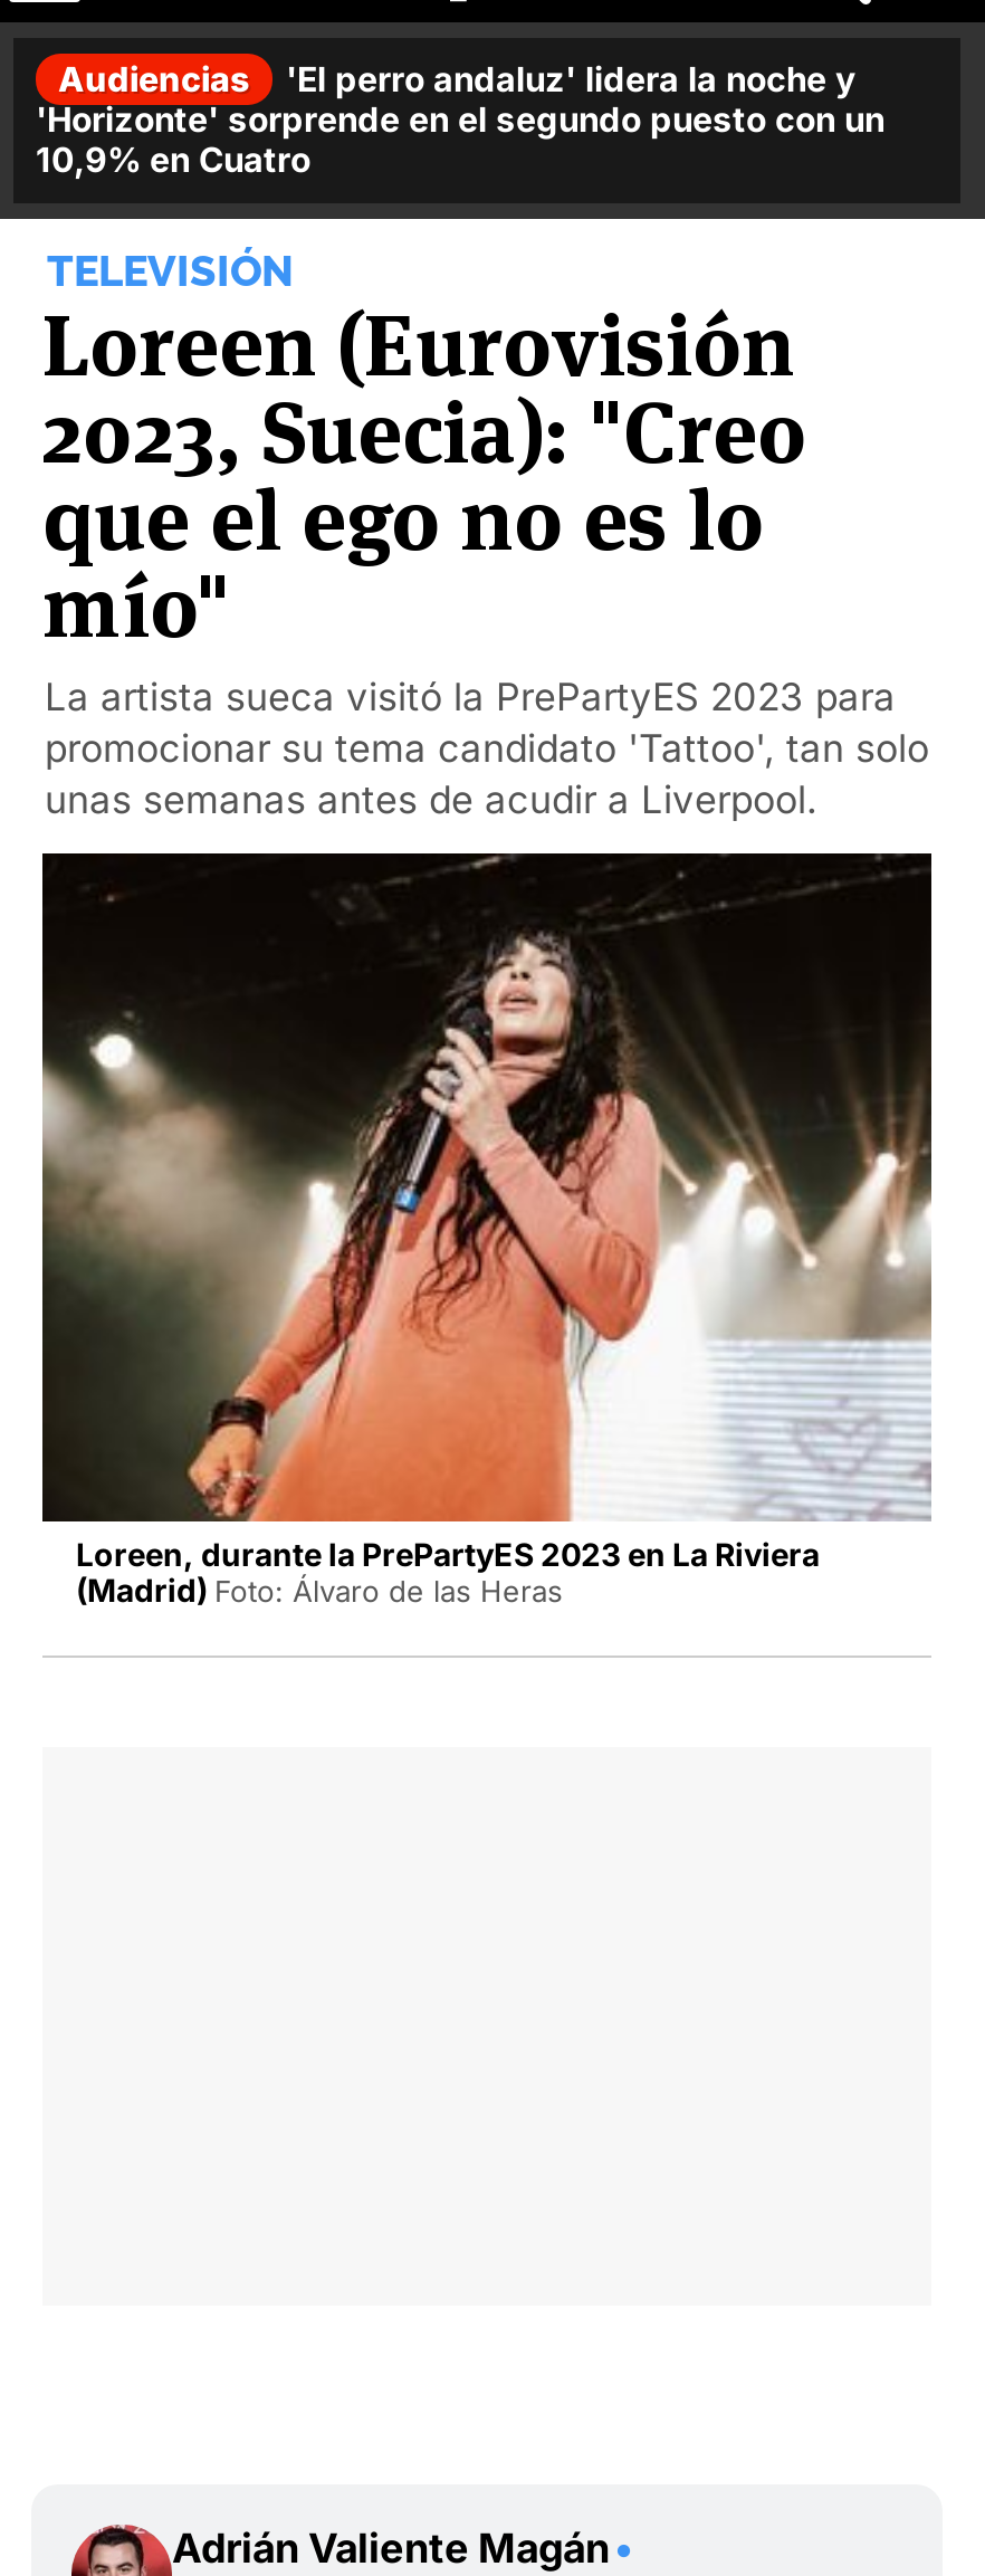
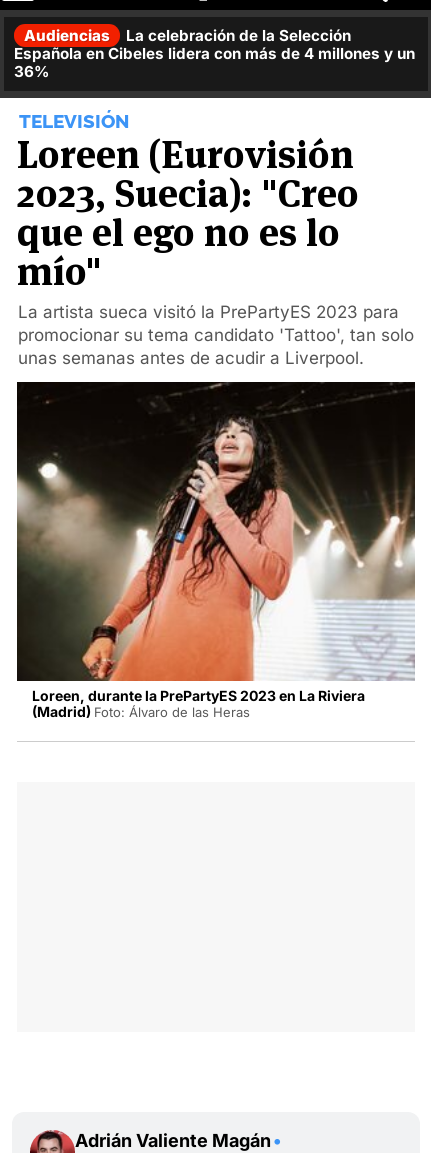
- 'El perro andaluz' lidera la noche y
- 'Horizonte' sorprende en el segundo puesto con un
- 10,9% en Cuatro
+ La celebración de la Selección
+ Española en Cibeles lidera con más de 4 millones y un
+ 36%
